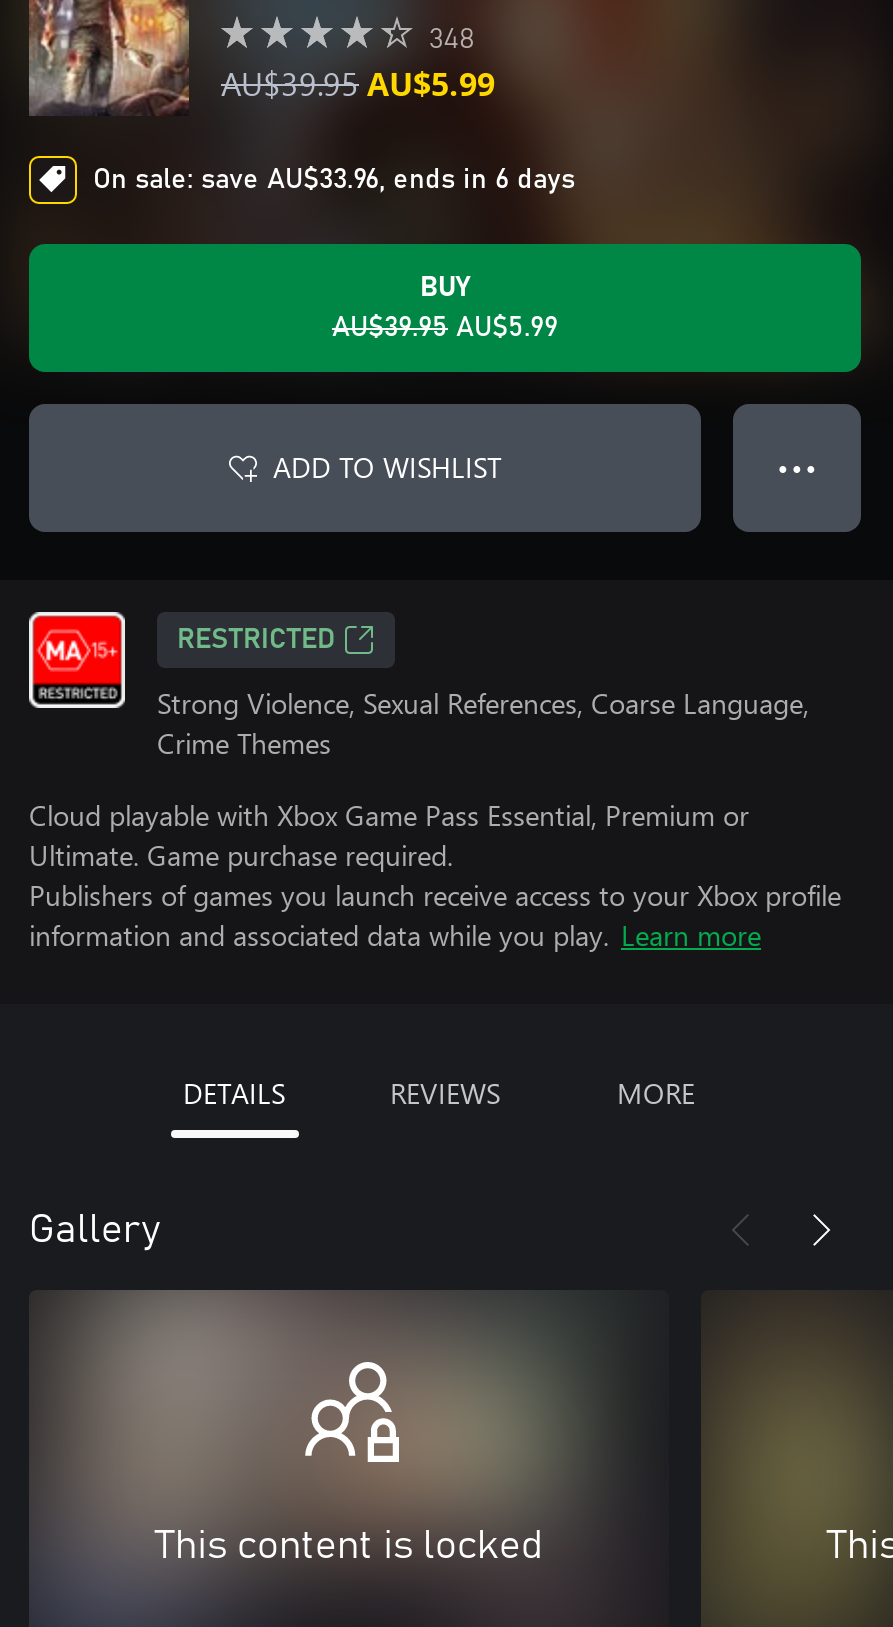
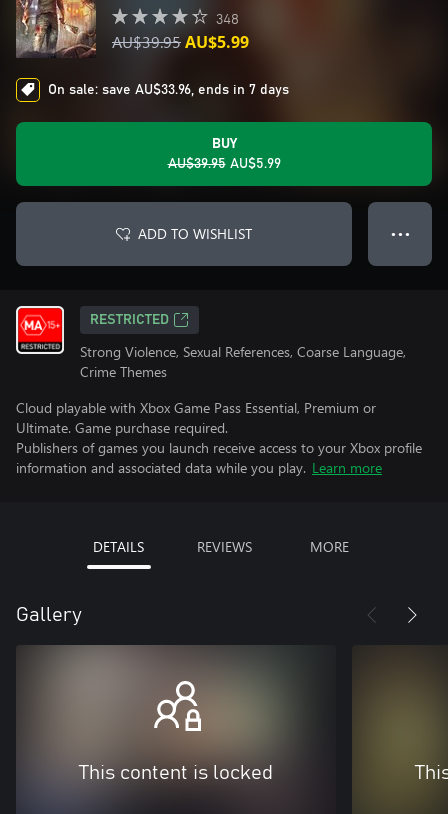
- On sale: save AU$33.96, ends in 6 days
+ On sale: save AU$33.96, ends in 7 days
